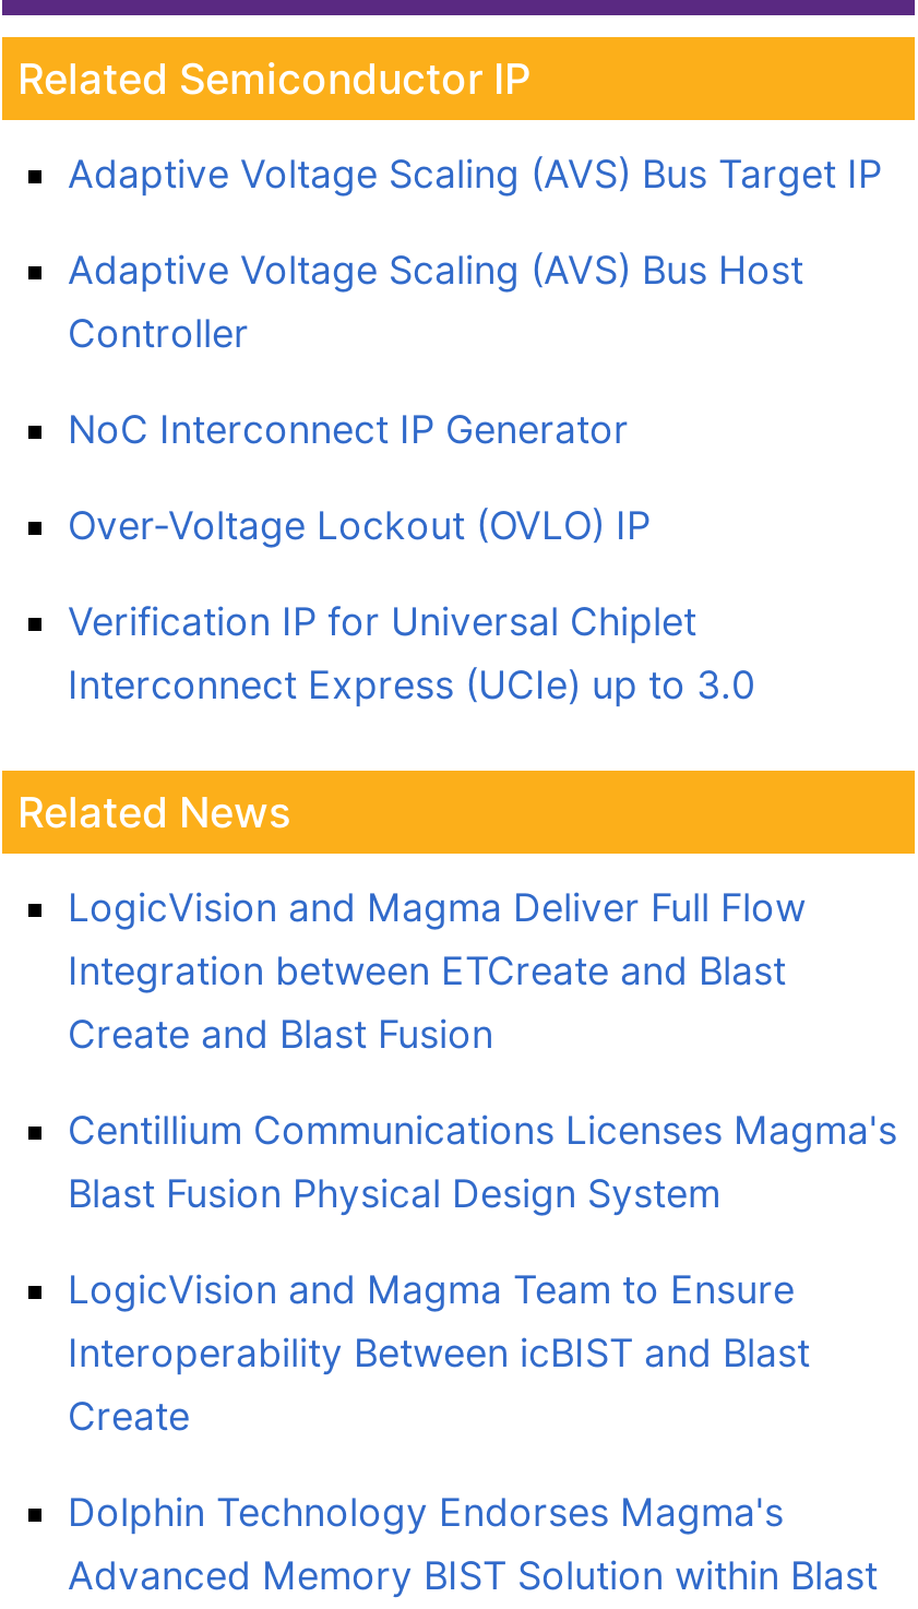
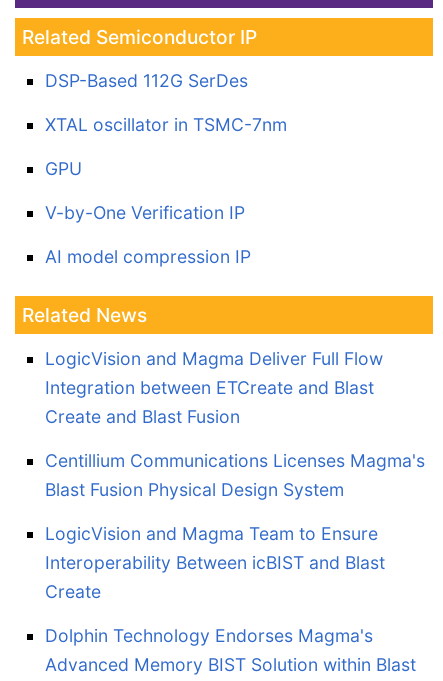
- Adaptive Voltage Scaling (AVS) Bus Target IP
+ DSP-Based 112G SerDes

- Adaptive Voltage Scaling (AVS) Bus Host
- Controller
+ XTAL oscillator in TSMC-7nm

- NoC Interconnect IP Generator
+ GPU

- Over-Voltage Lockout (OVLO) IP
+ V-by-One Verification IP

- Verification IP for Universal Chiplet
- Interconnect Express (UCIe) up to 3.0
+ AI model compression IP
